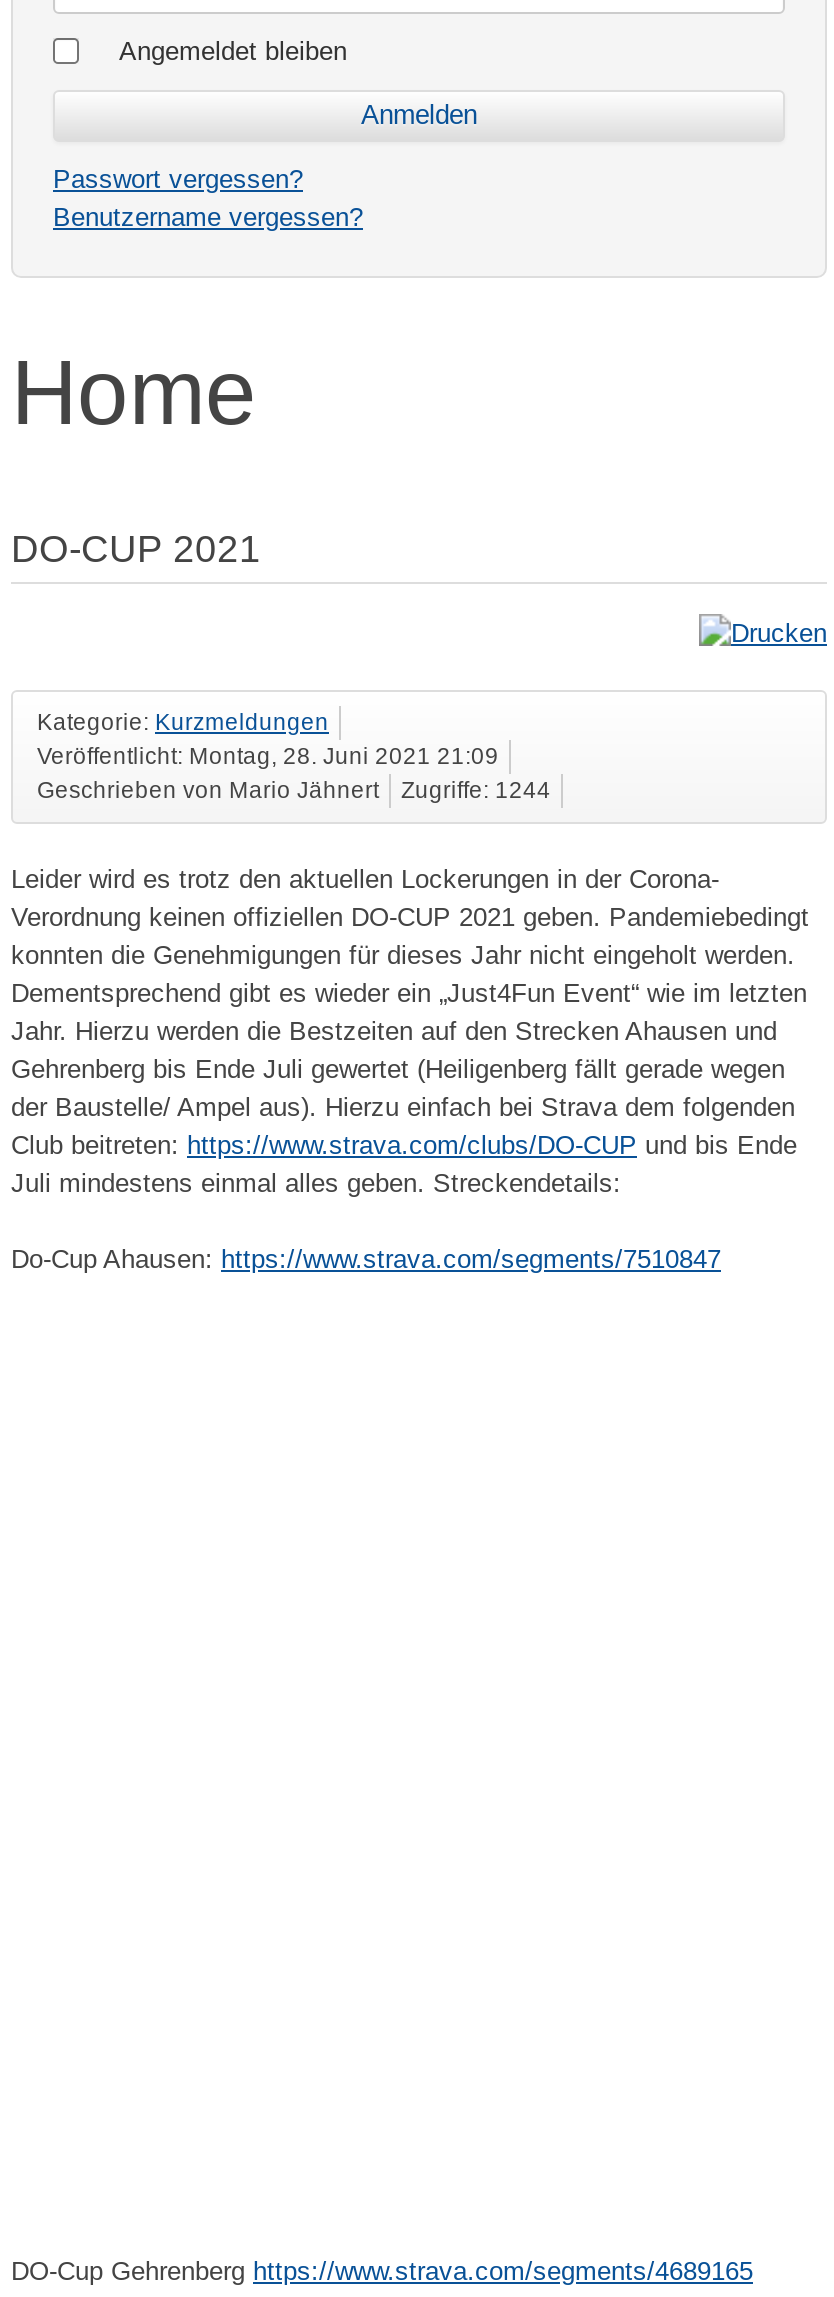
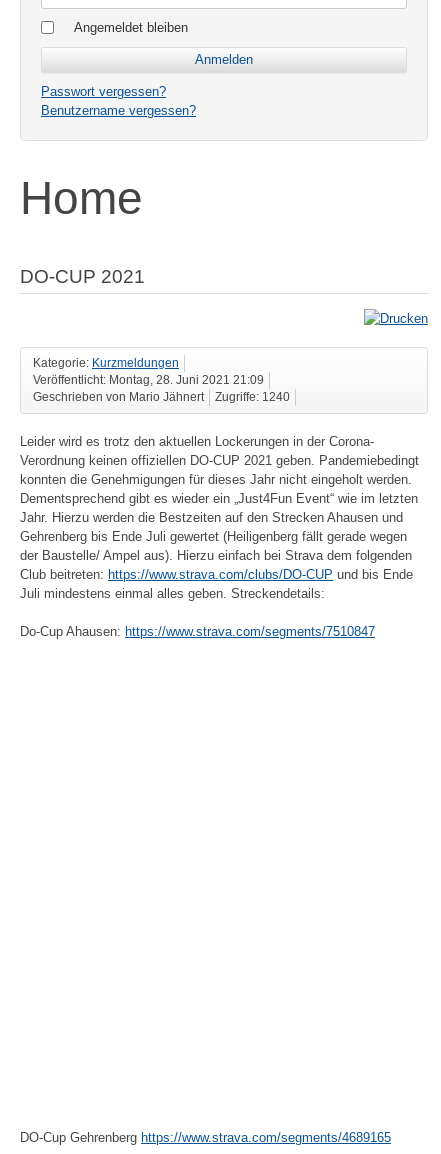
- Geschrieben von Mario Jähnert Zugriffe: 1244
+ Geschrieben von Mario Jähnert Zugriffe: 1240
